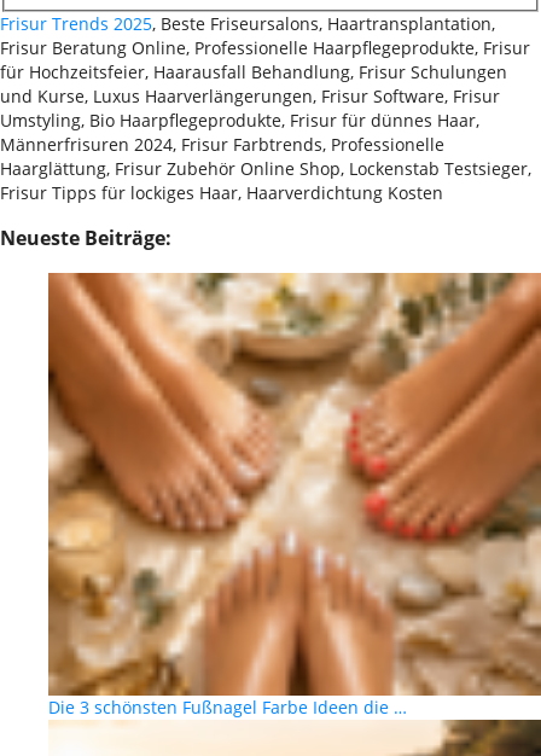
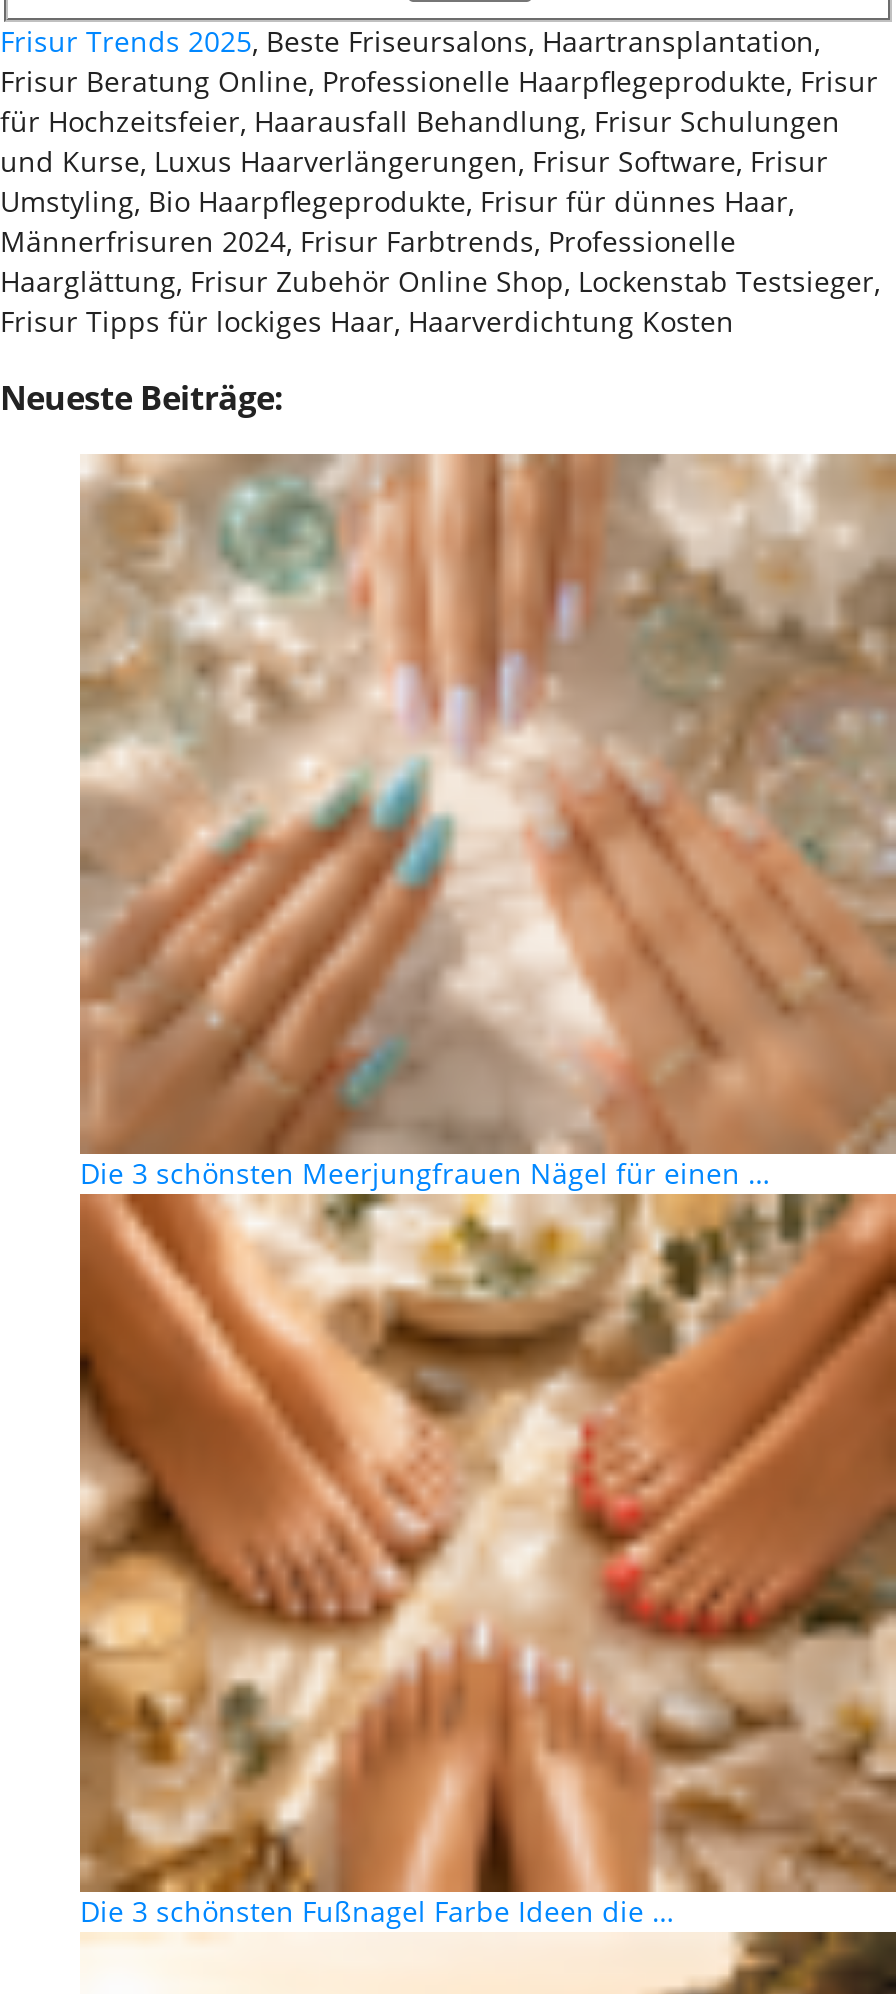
+ [image]
+ Die 3 schönsten Meerjungfrauen Nägel für einen …
